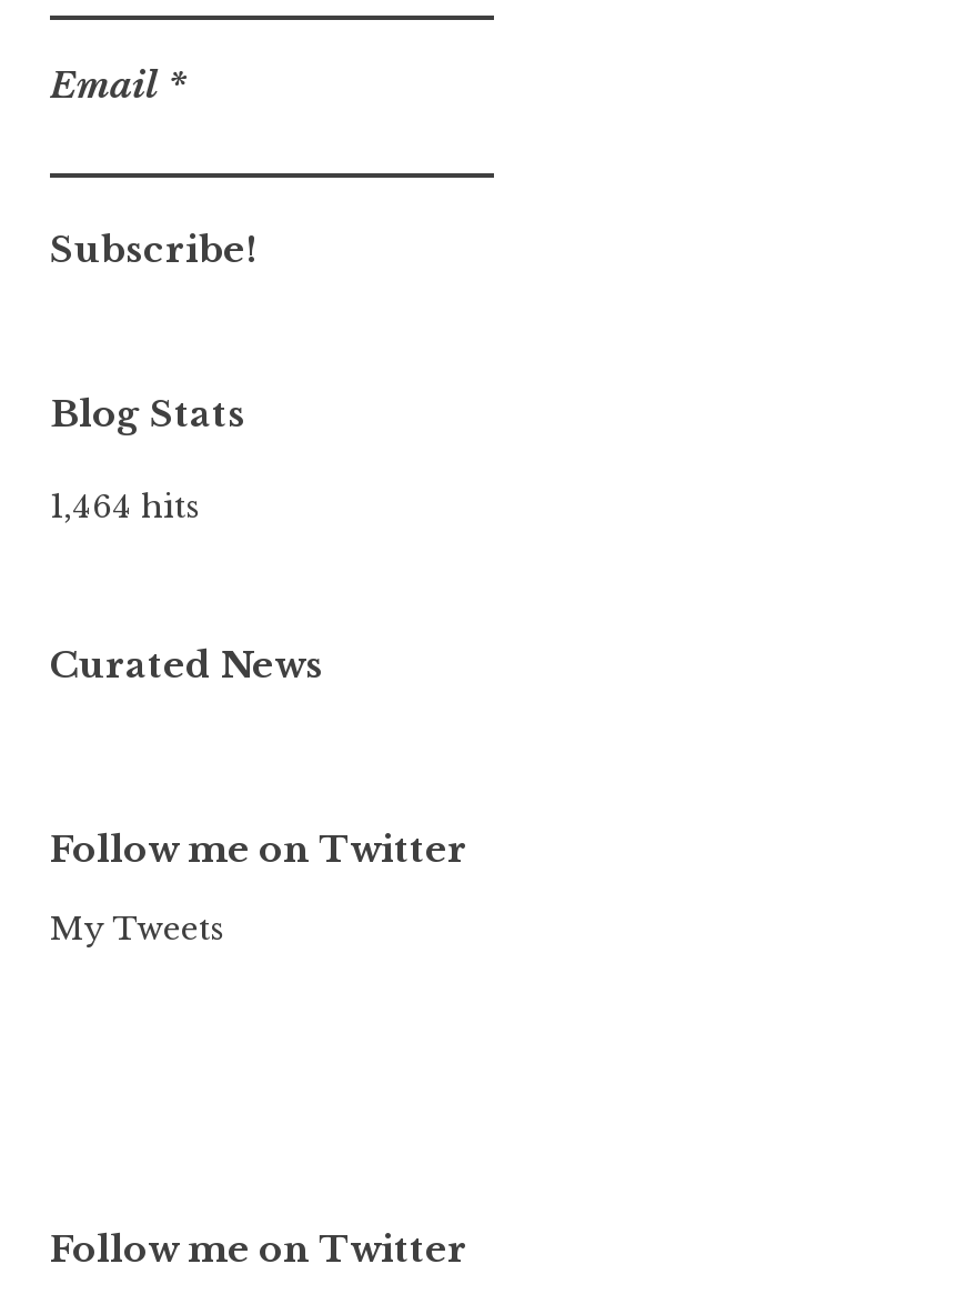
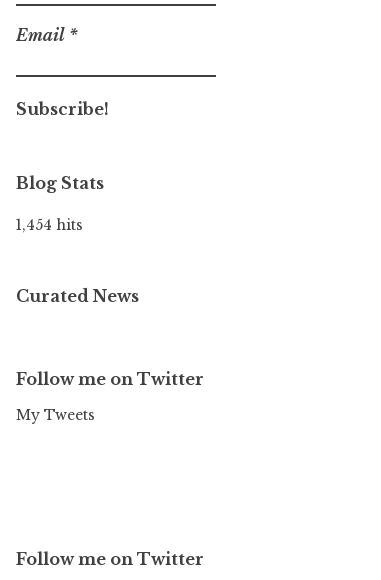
- 1,464 hits
+ 1,454 hits
